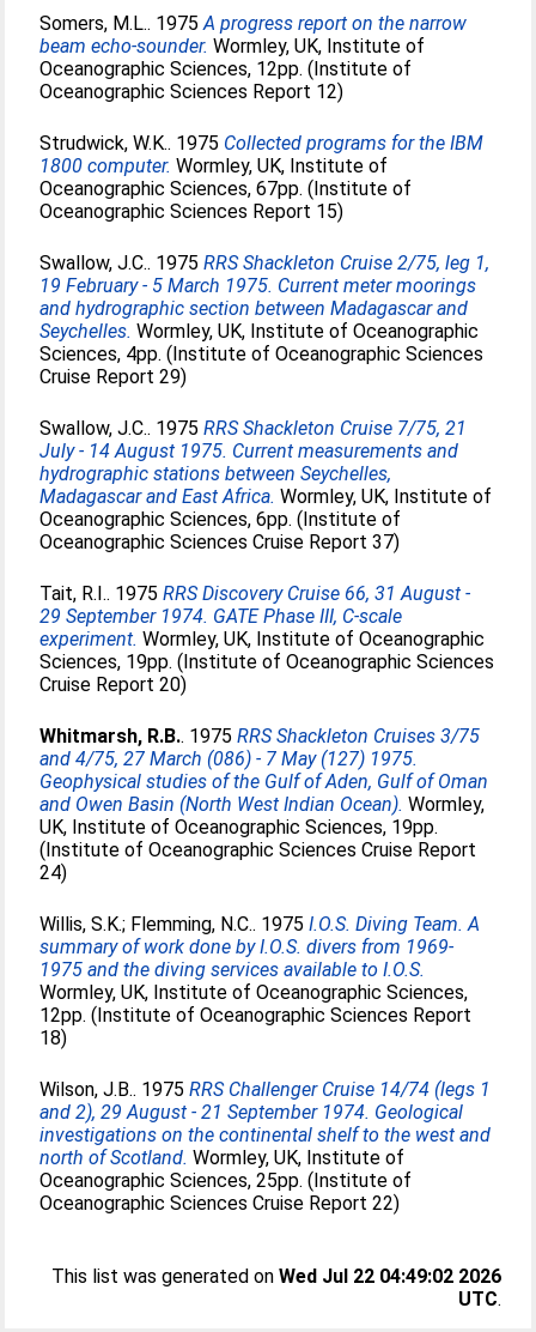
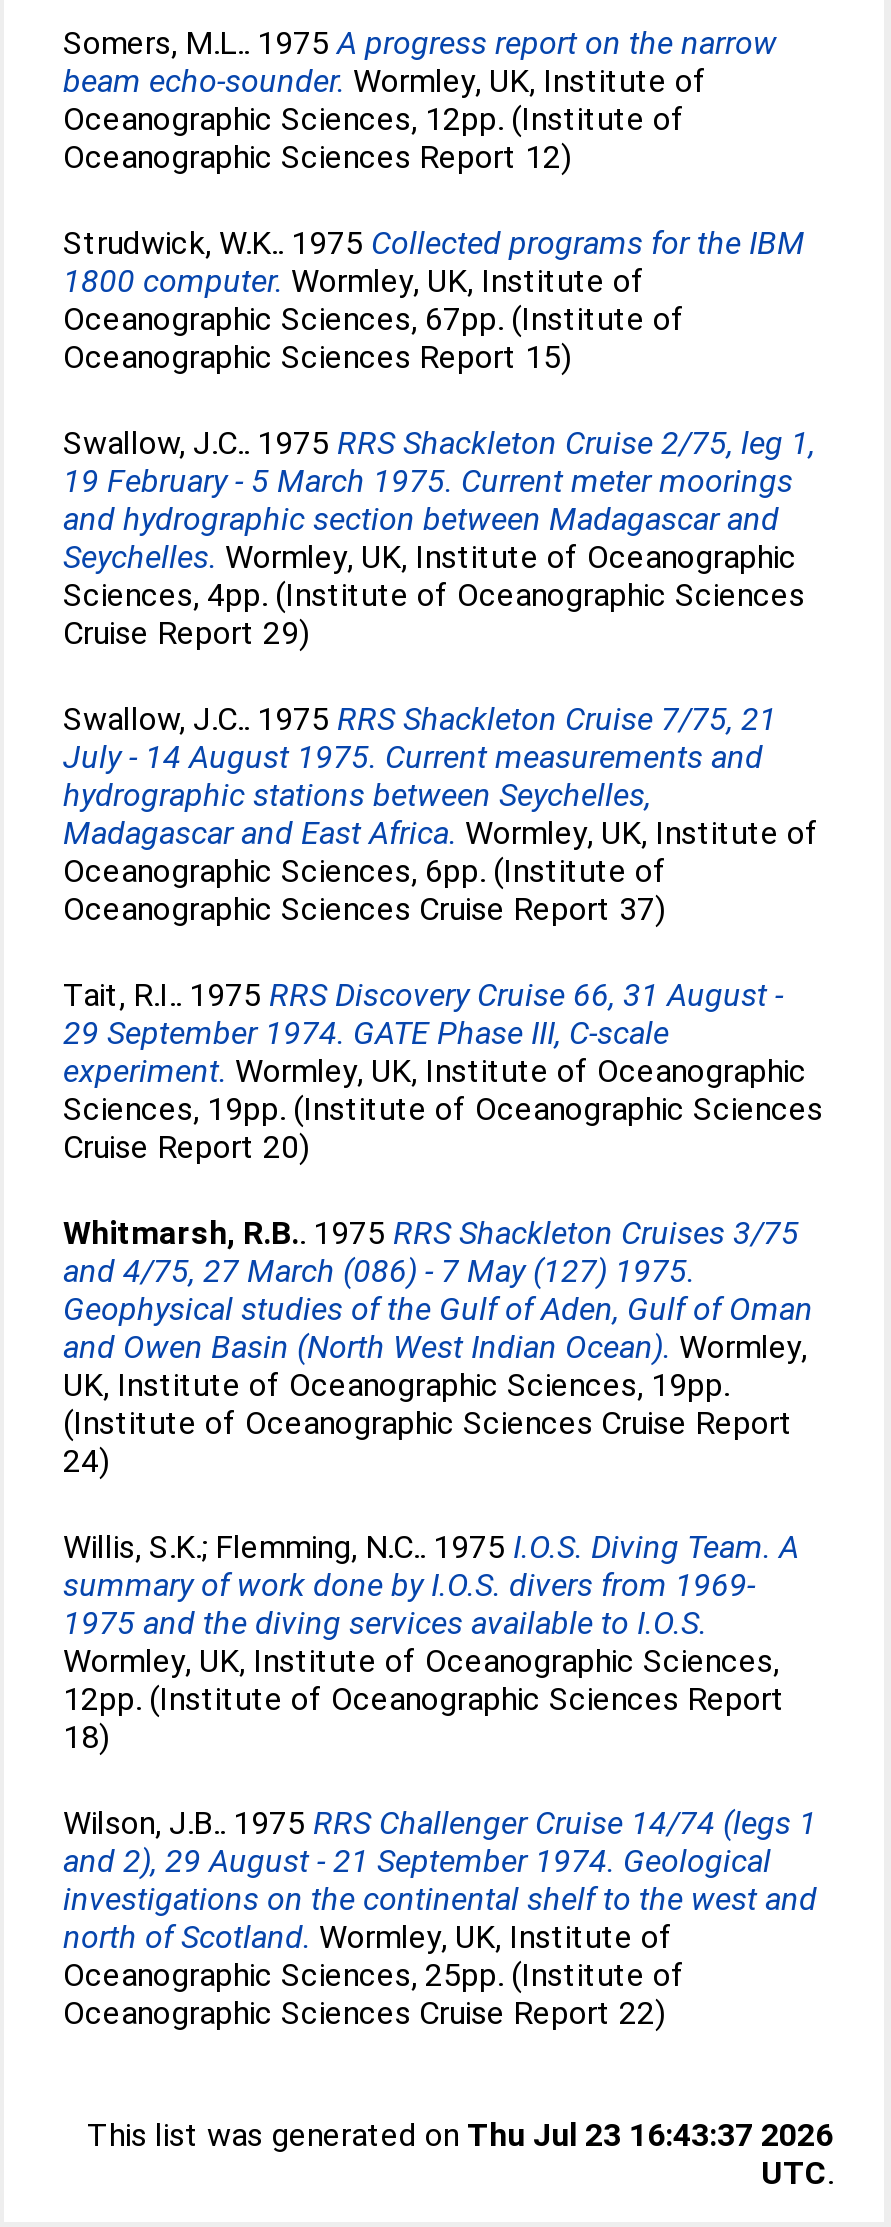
- This list was generated on Wed Jul 22 04:49:02 2026
+ This list was generated on Thu Jul 23 16:43:37 2026
